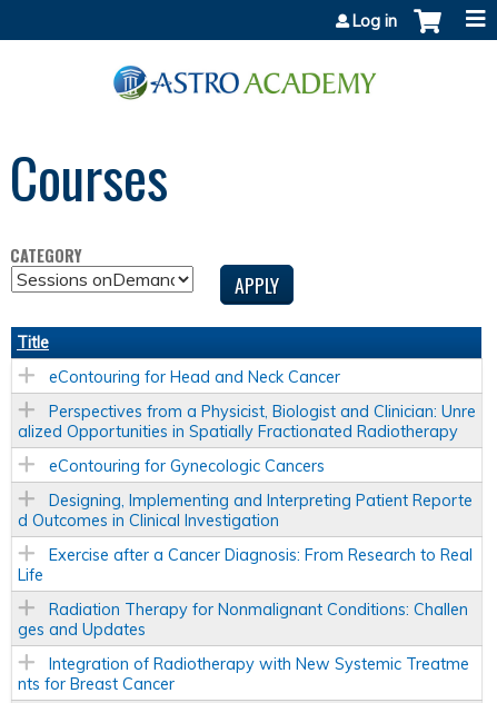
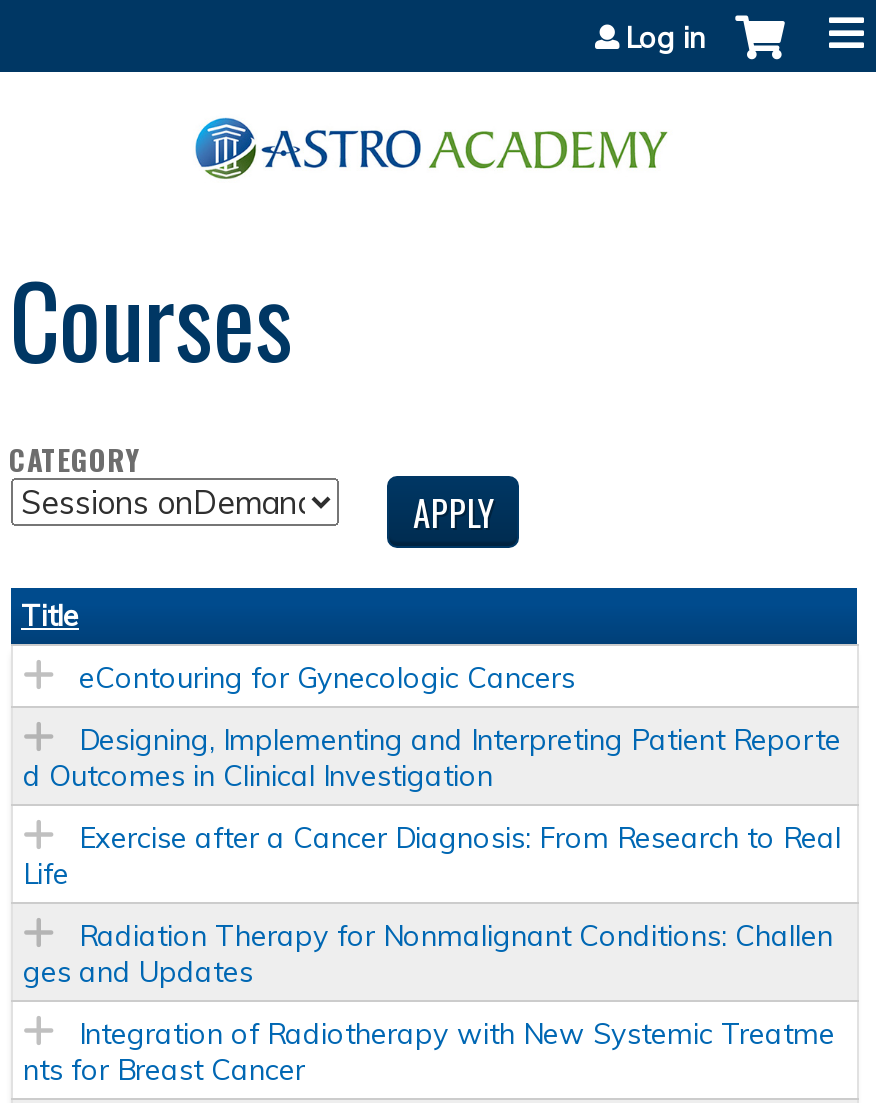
- eContouring for Head and Neck Cancer
- Perspectives from a Physicist, Biologist and Clinician: Unre
- alized Opportunities in Spatially Fractionated Radiotherapy
